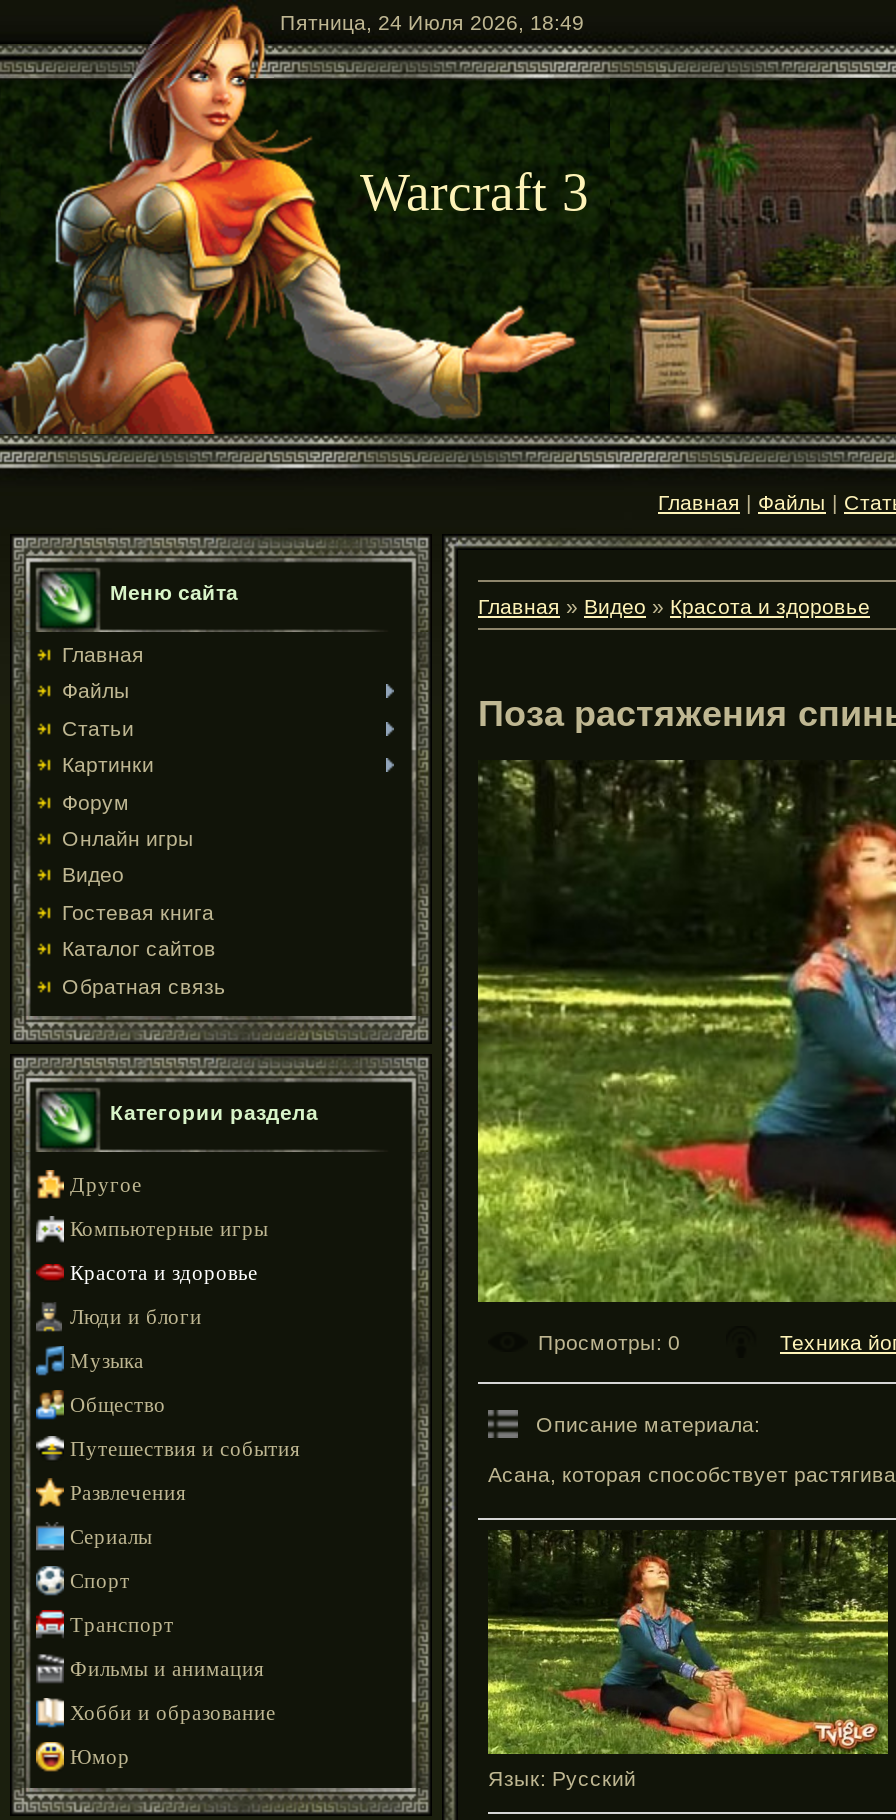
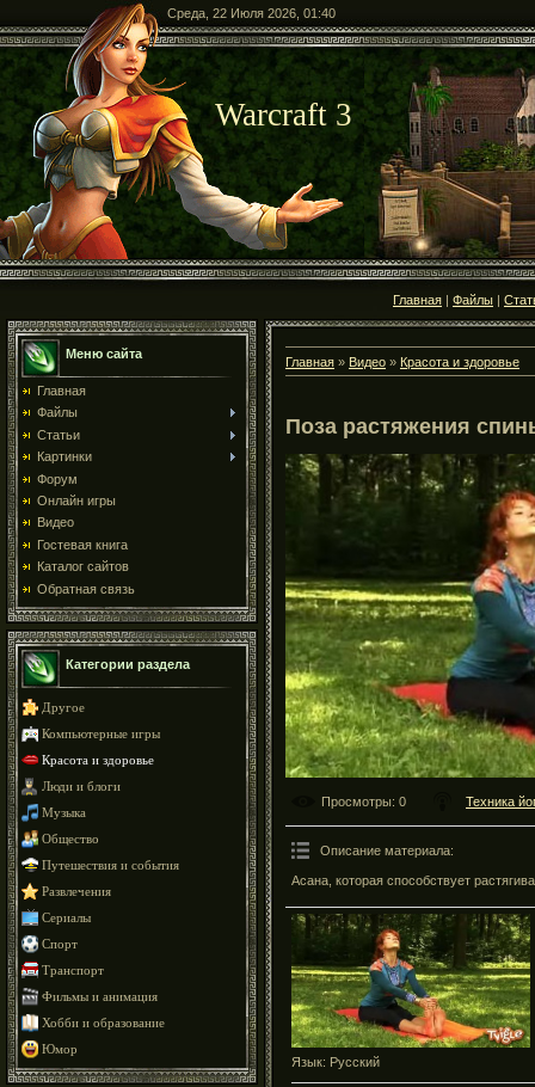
- Пятница, 24 Июля 2026, 18:49
+ Среда, 22 Июля 2026, 01:40
